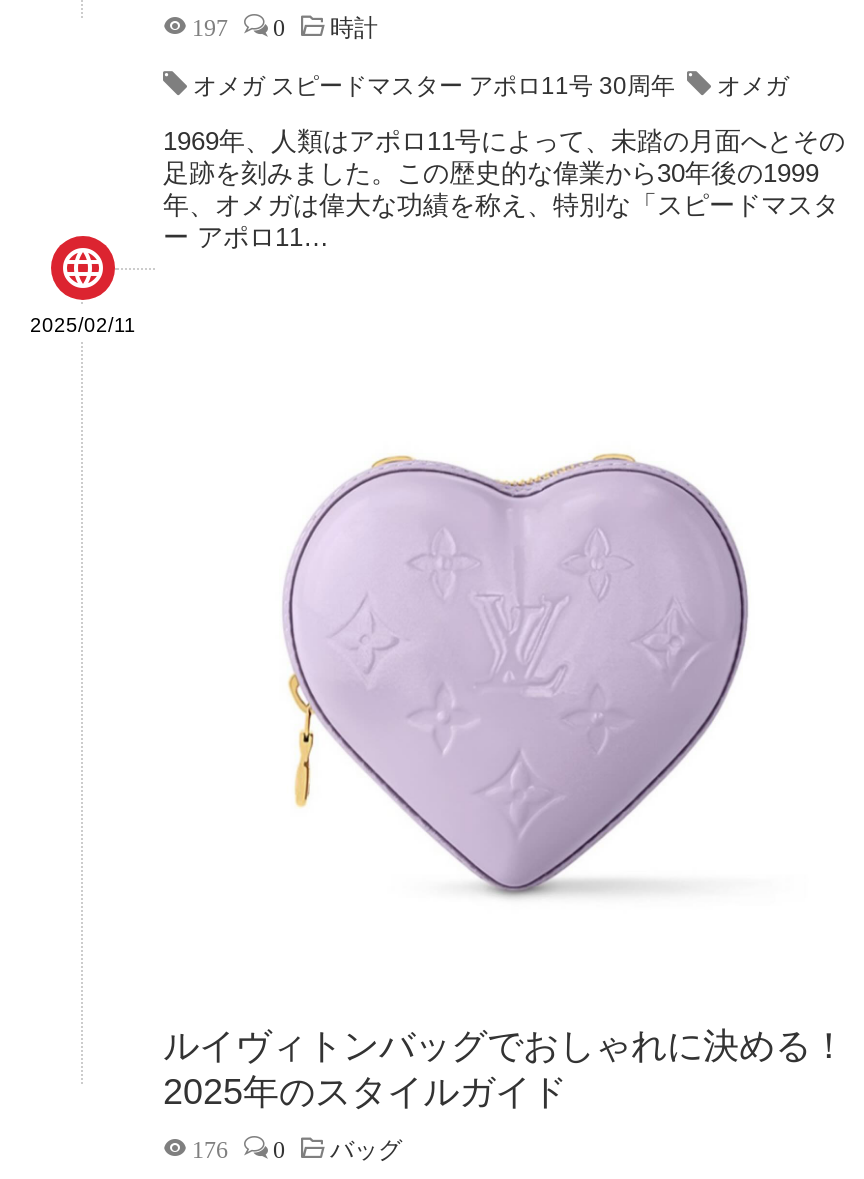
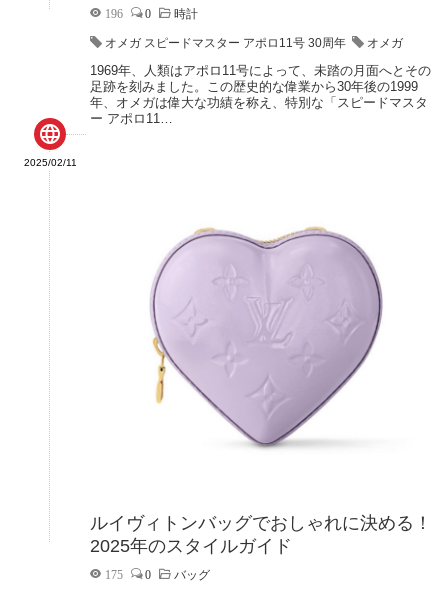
- 197 0 時計
+ 196 0 時計

- 176 0 バッグ
+ 175 0 バッグ
